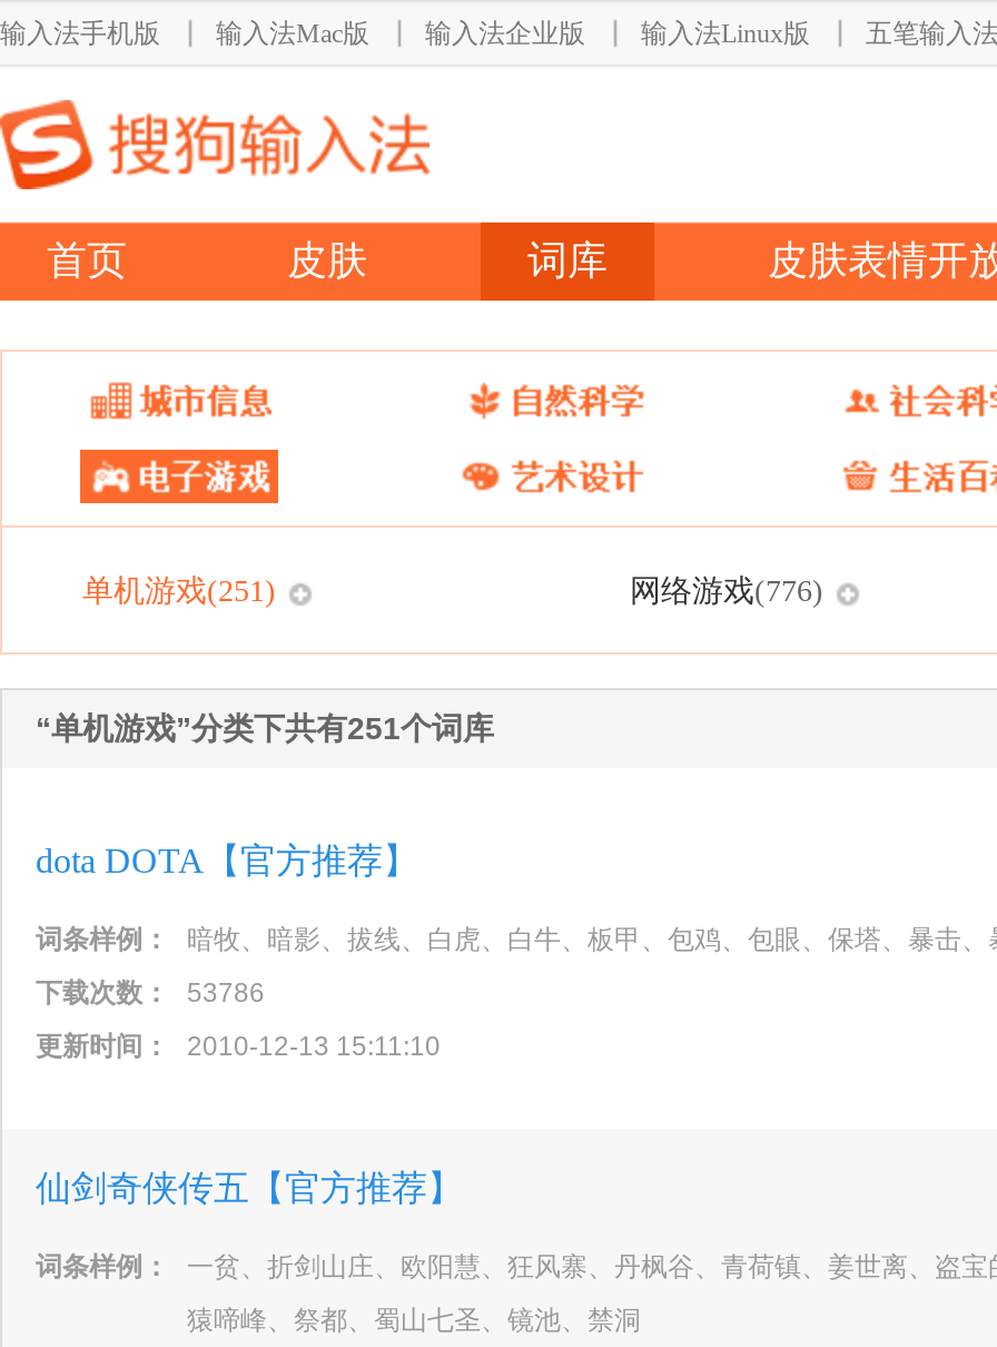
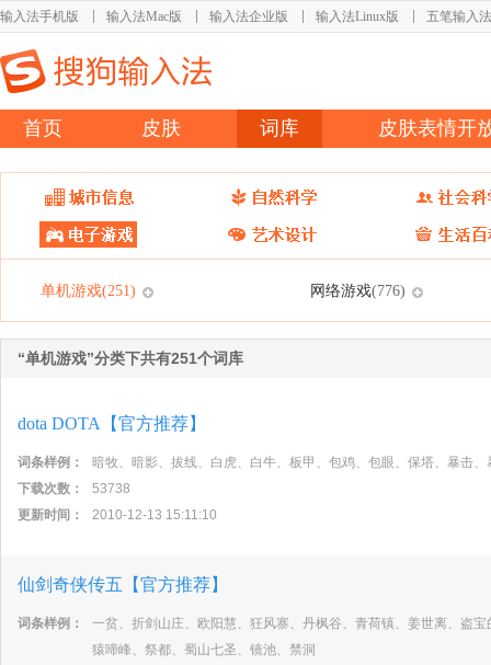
- 下载次数： 53786
+ 下载次数： 53738
